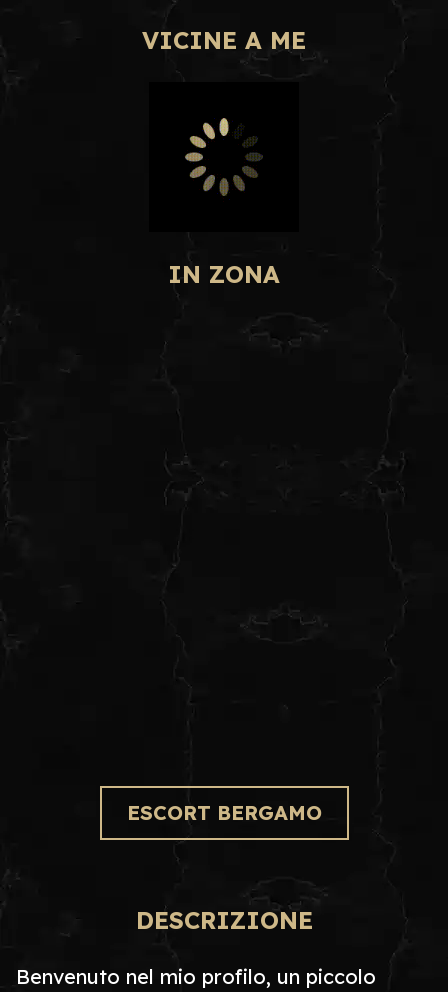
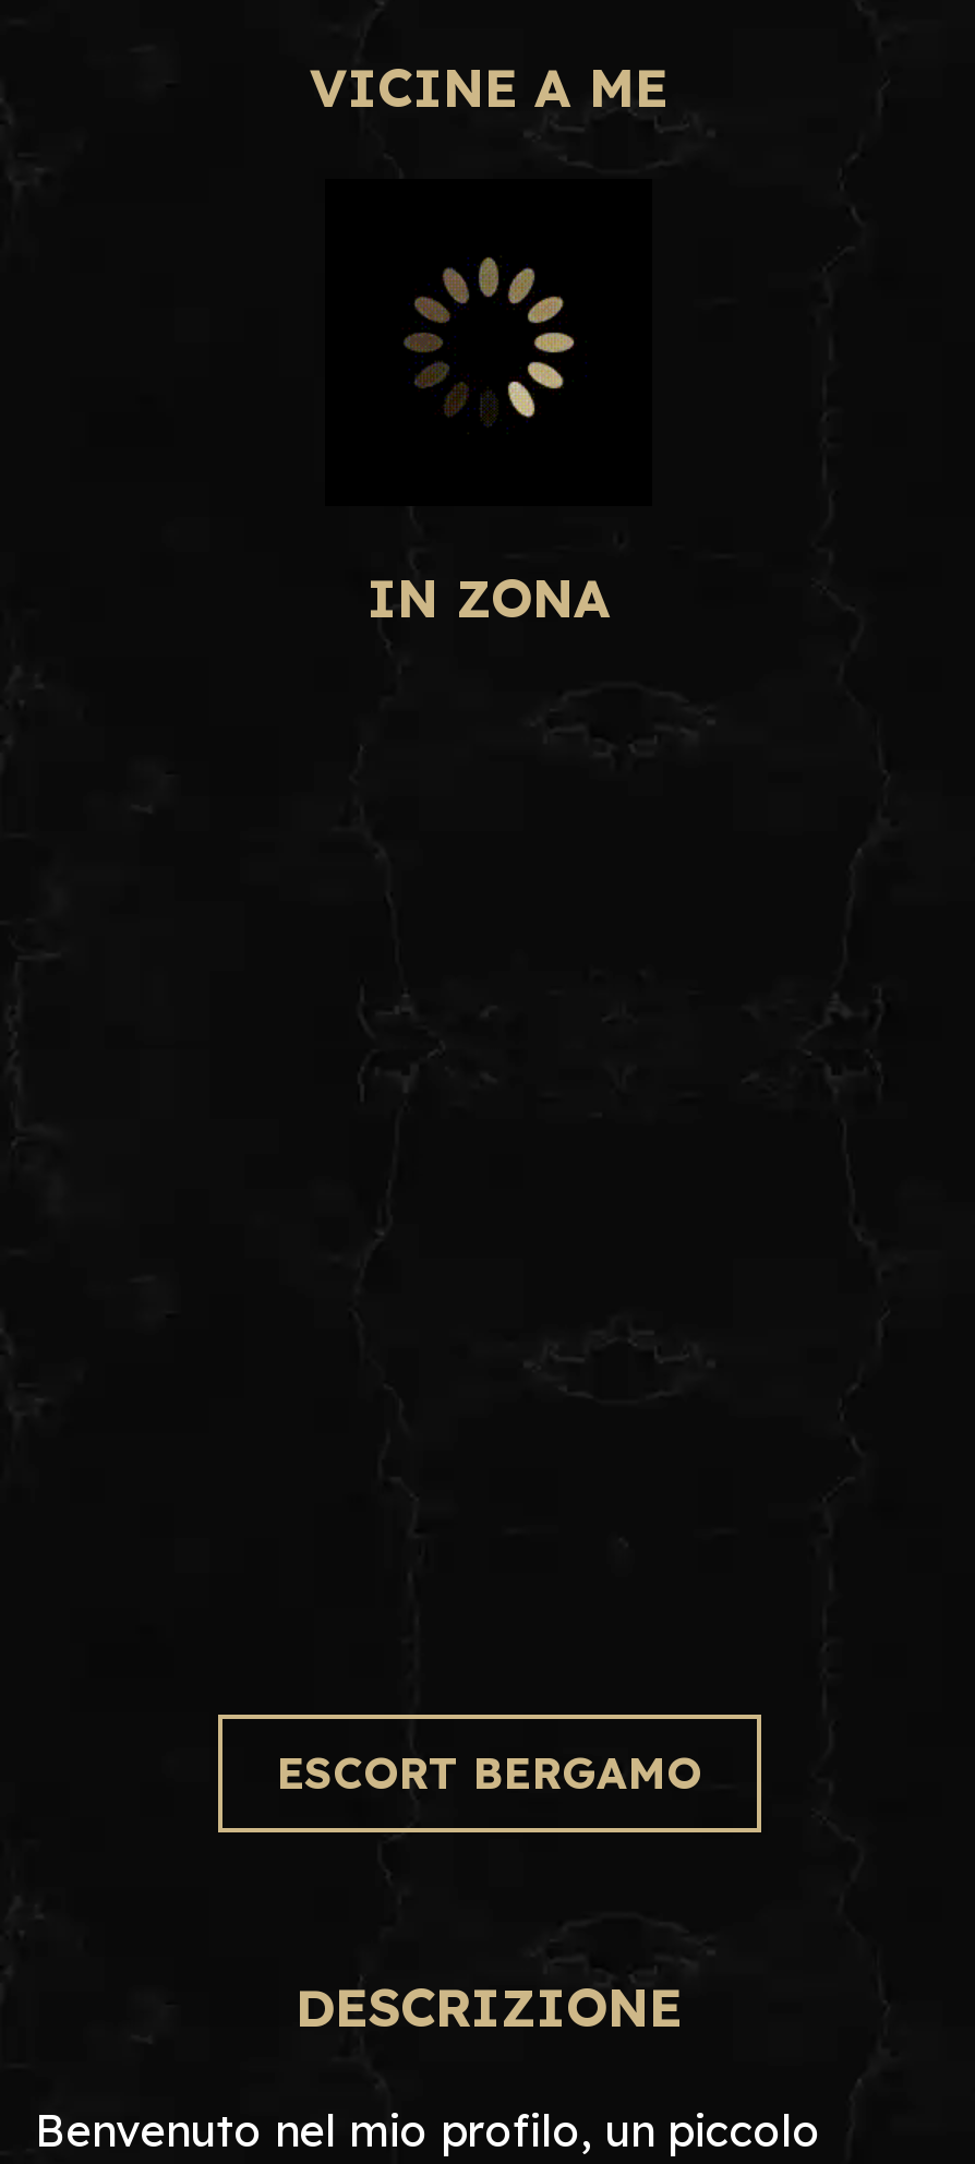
- [image]
+ [image]
